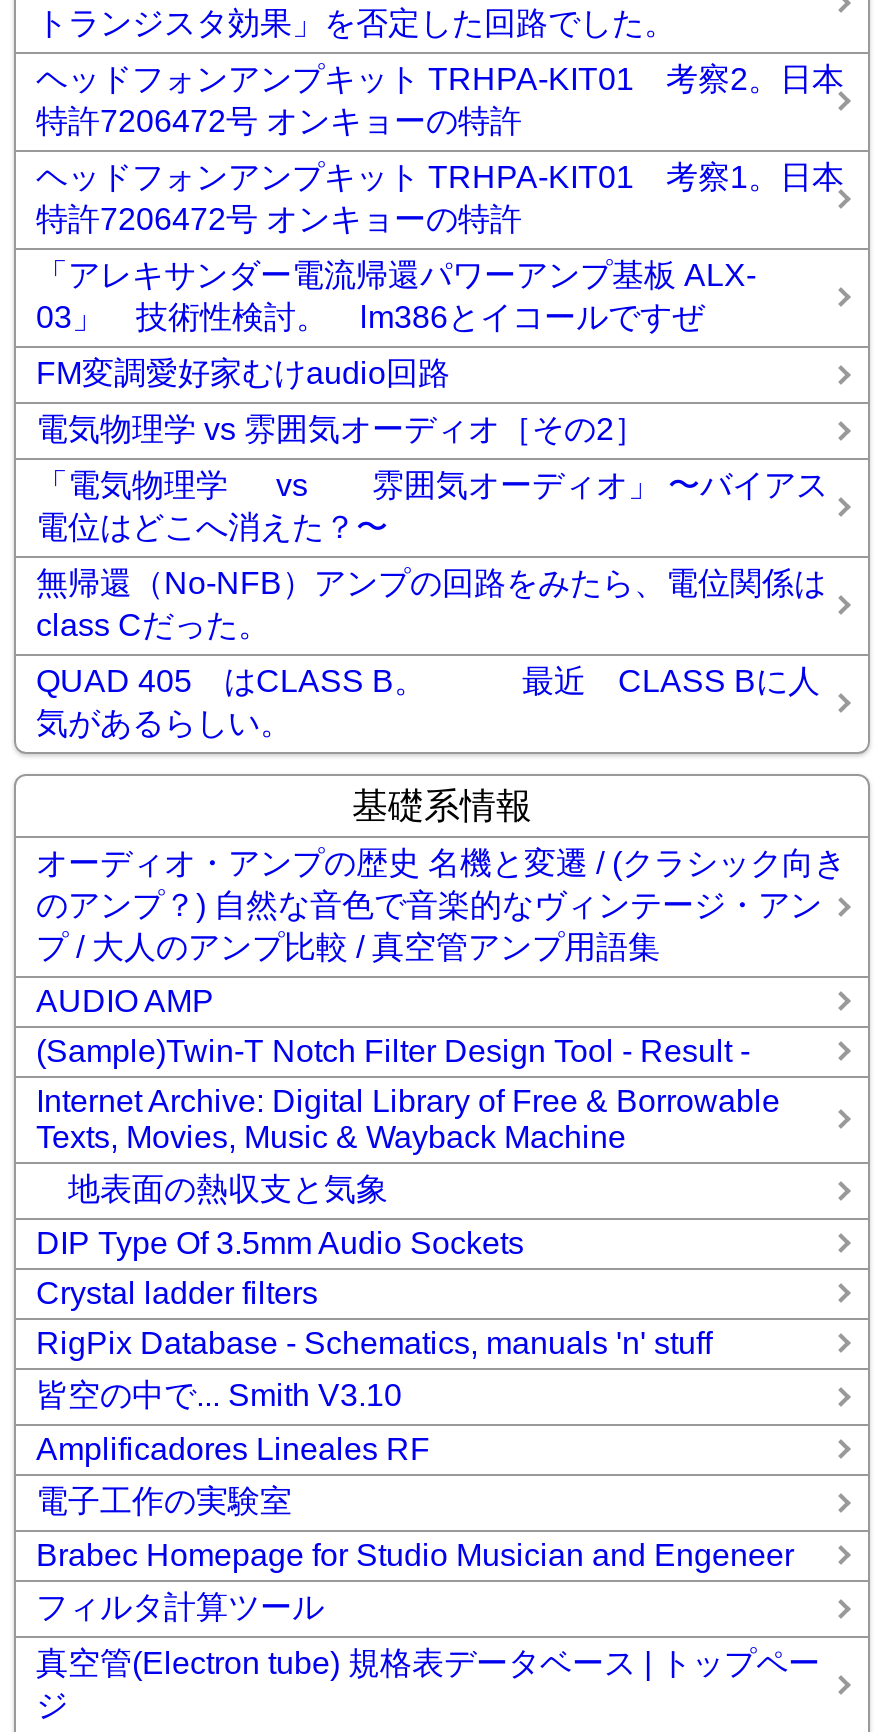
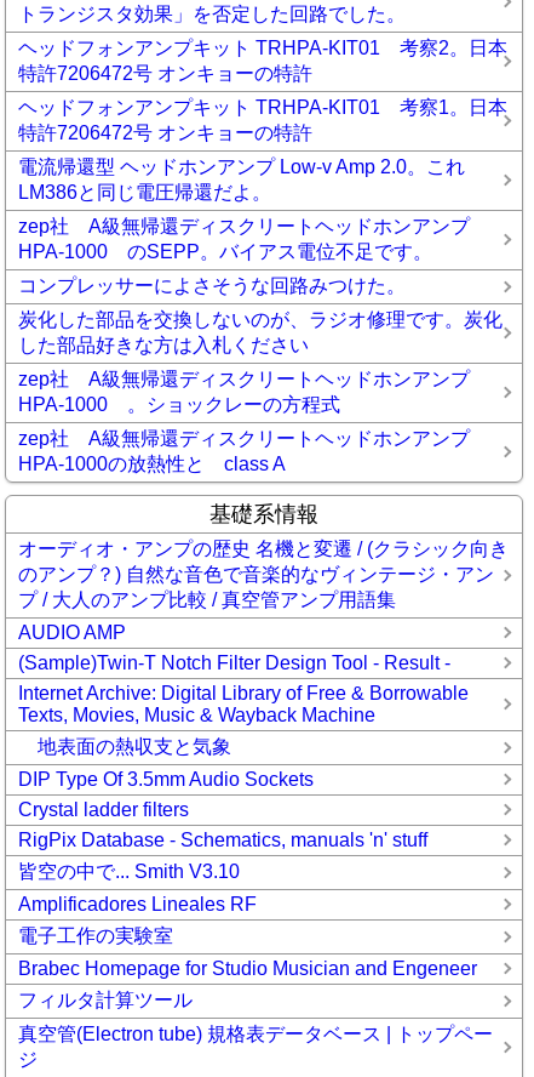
- 「アレキサンダー電流帰還パワーアンプ基板 ALX-
- 03」 技術性検討。 lm386とイコールですぜ
+ 電流帰還型 ヘッドホンアンプ Low-v Amp 2.0。これ
+ LM386と同じ電圧帰還だよ。

- FM変調愛好家むけaudio回路
+ zep社 A級無帰還ディスクリートヘッドホンアンプ
+ HPA-1000 のSEPP。バイアス電位不足です。

- 電気物理学 vs 雰囲気オーディオ［その2］
+ コンプレッサーによさそうな回路みつけた。

- 「電気物理学 vs 雰囲気オーディオ」 〜バイアス
- 電位はどこへ消えた？〜
+ 炭化した部品を交換しないのが、ラジオ修理です。炭化
+ した部品好きな方は入札ください

- 無帰還（No-NFB）アンプの回路をみたら、電位関係は
- class Cだった。
+ zep社 A級無帰還ディスクリートヘッドホンアンプ
+ HPA-1000 。ショックレーの方程式

- QUAD 405 はCLASS B。 最近 CLASS Bに人
- 気があるらしい。
+ zep社 A級無帰還ディスクリートヘッドホンアンプ
+ HPA-1000の放熱性と class A
